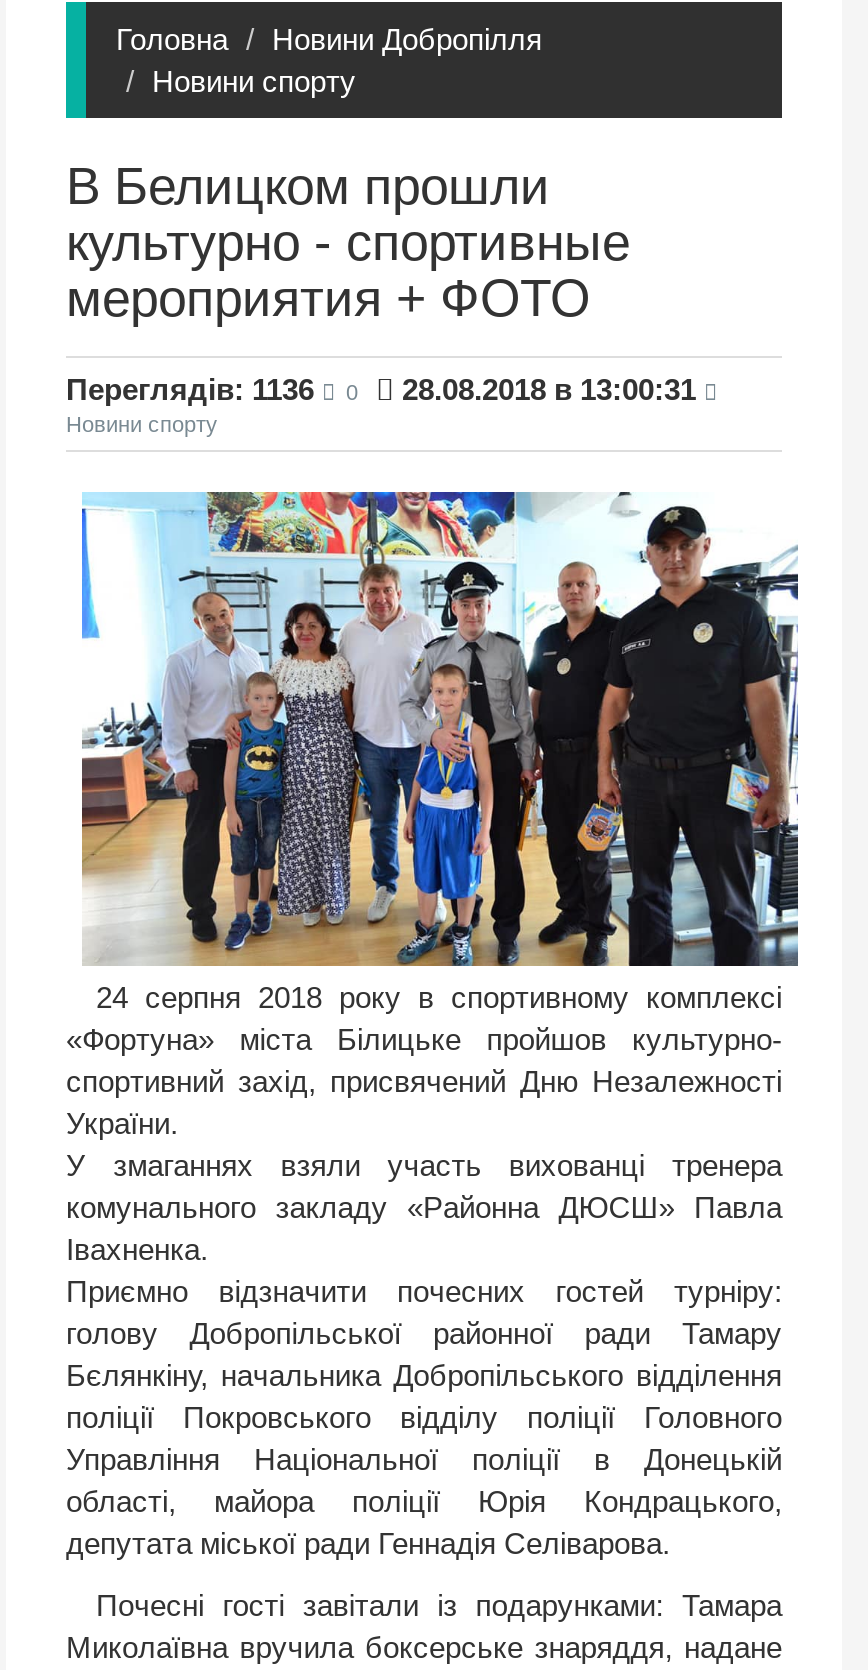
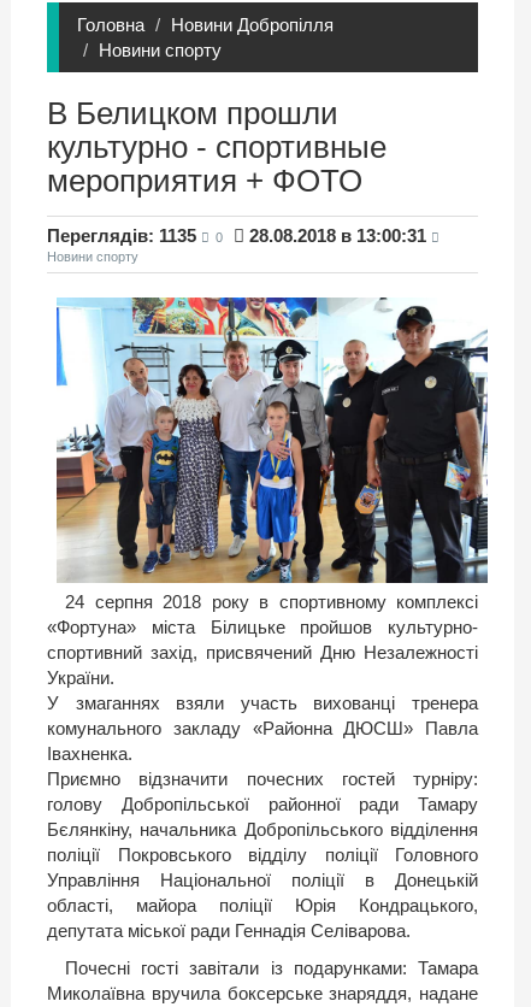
- Переглядів: 1136
+ Переглядів: 1135
